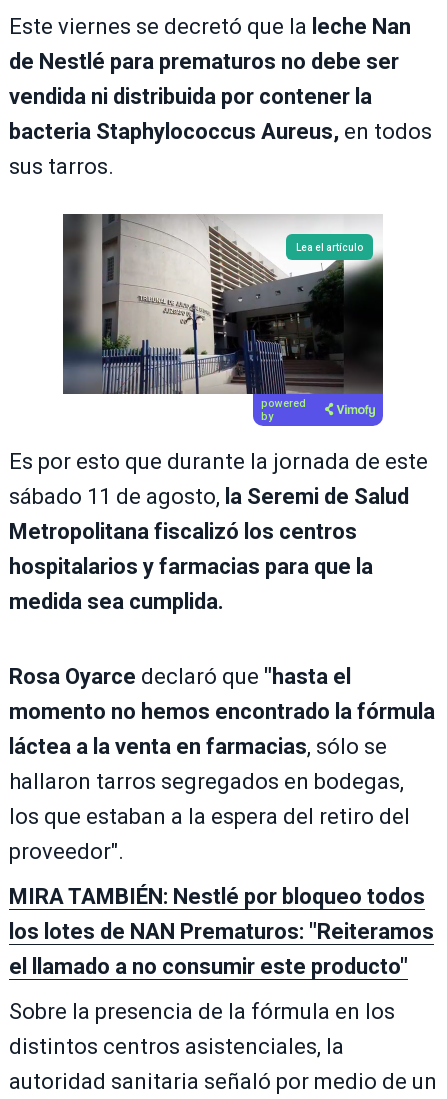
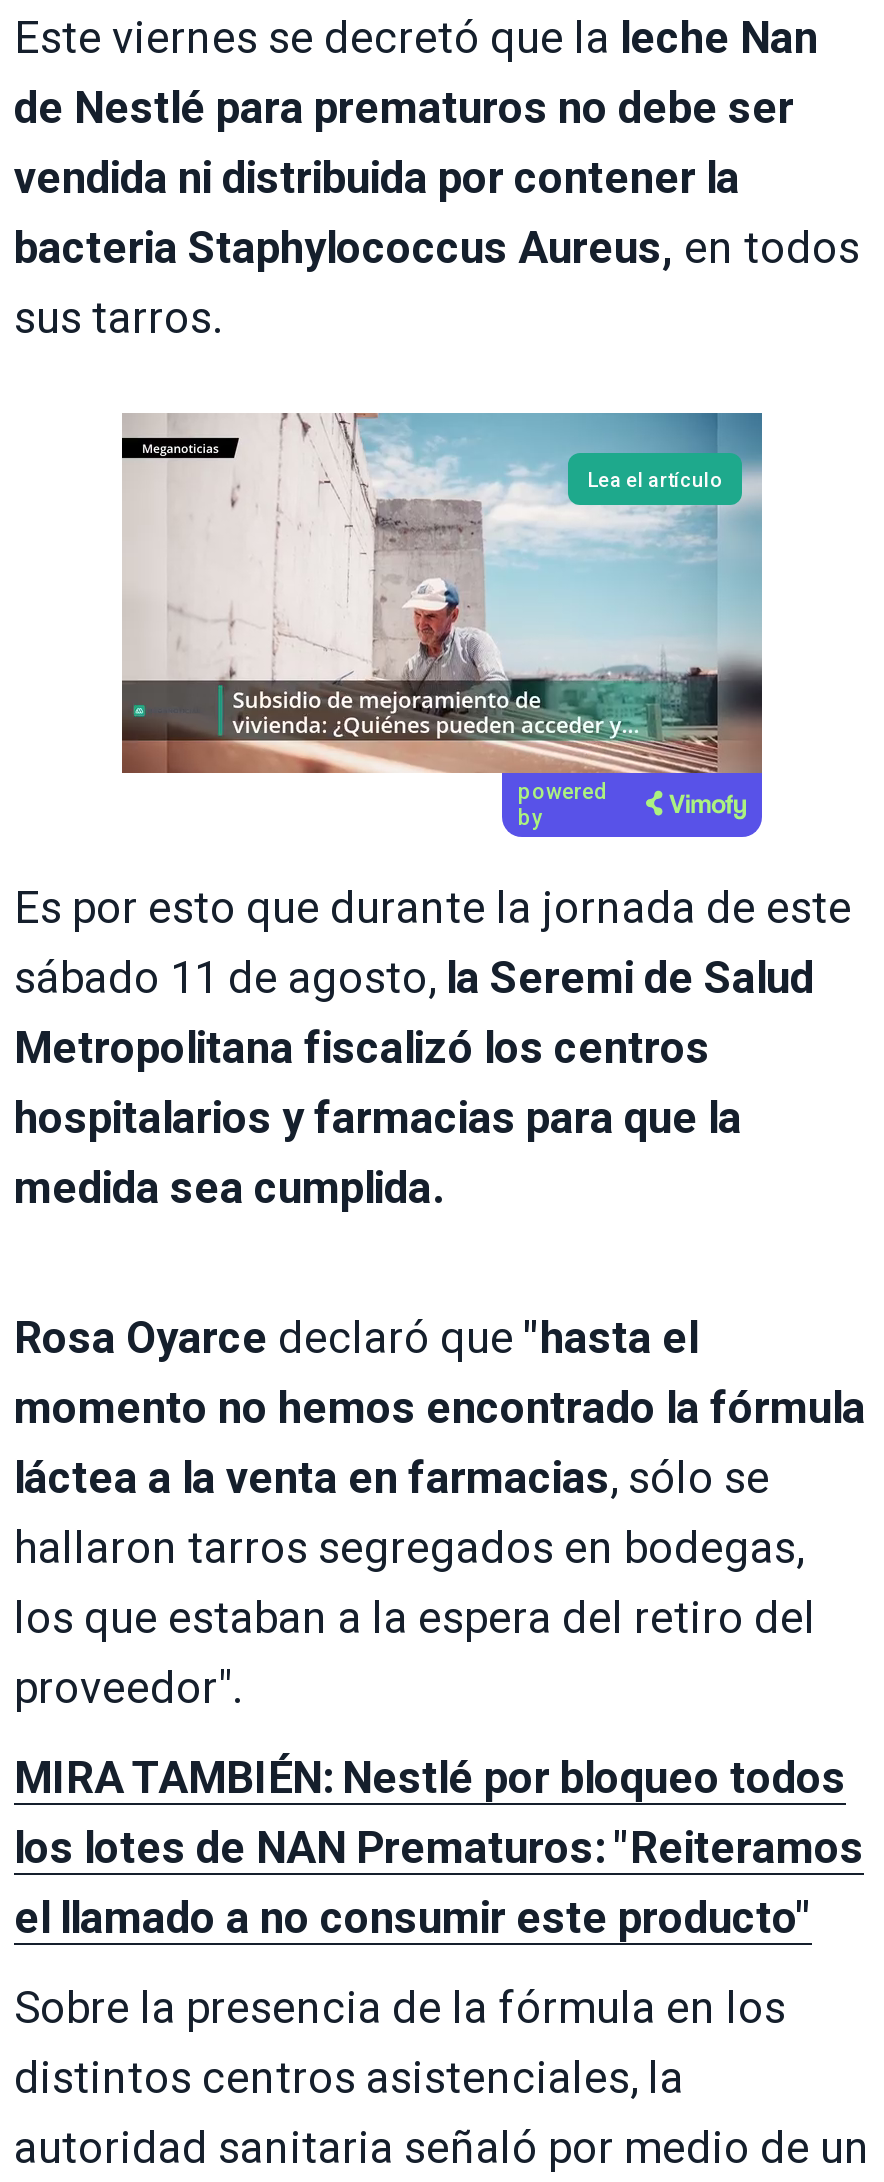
- [image]
+ [image]
